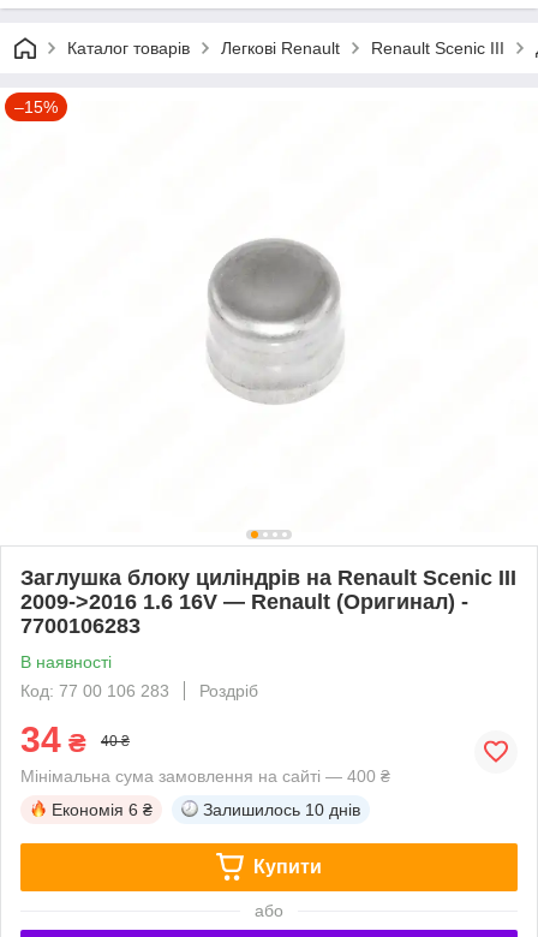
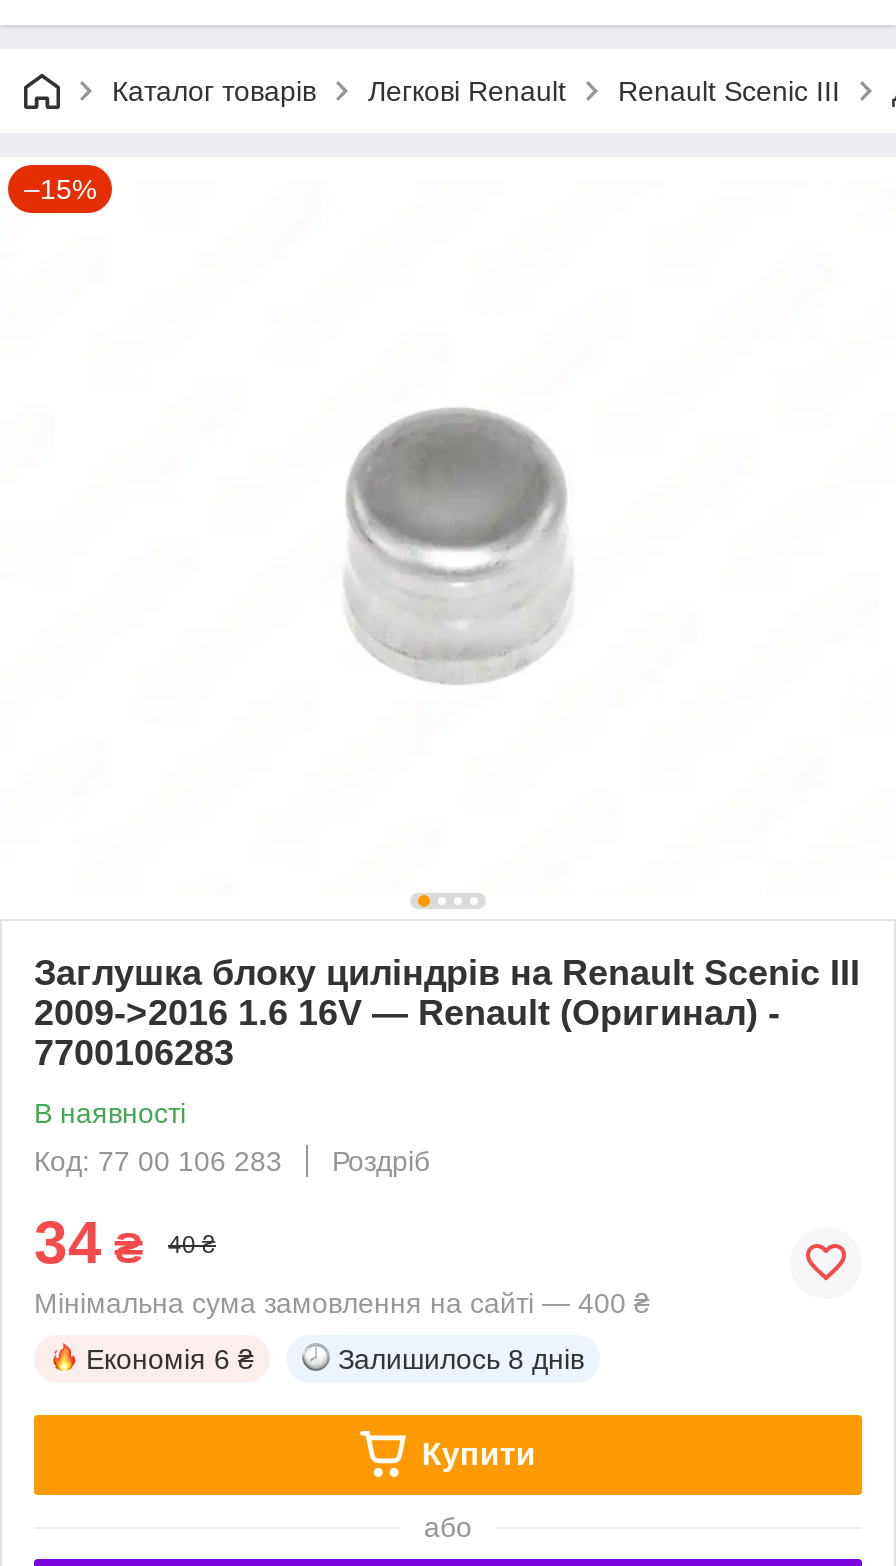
- Залишилось 10 днів
+ Залишилось 8 днів
